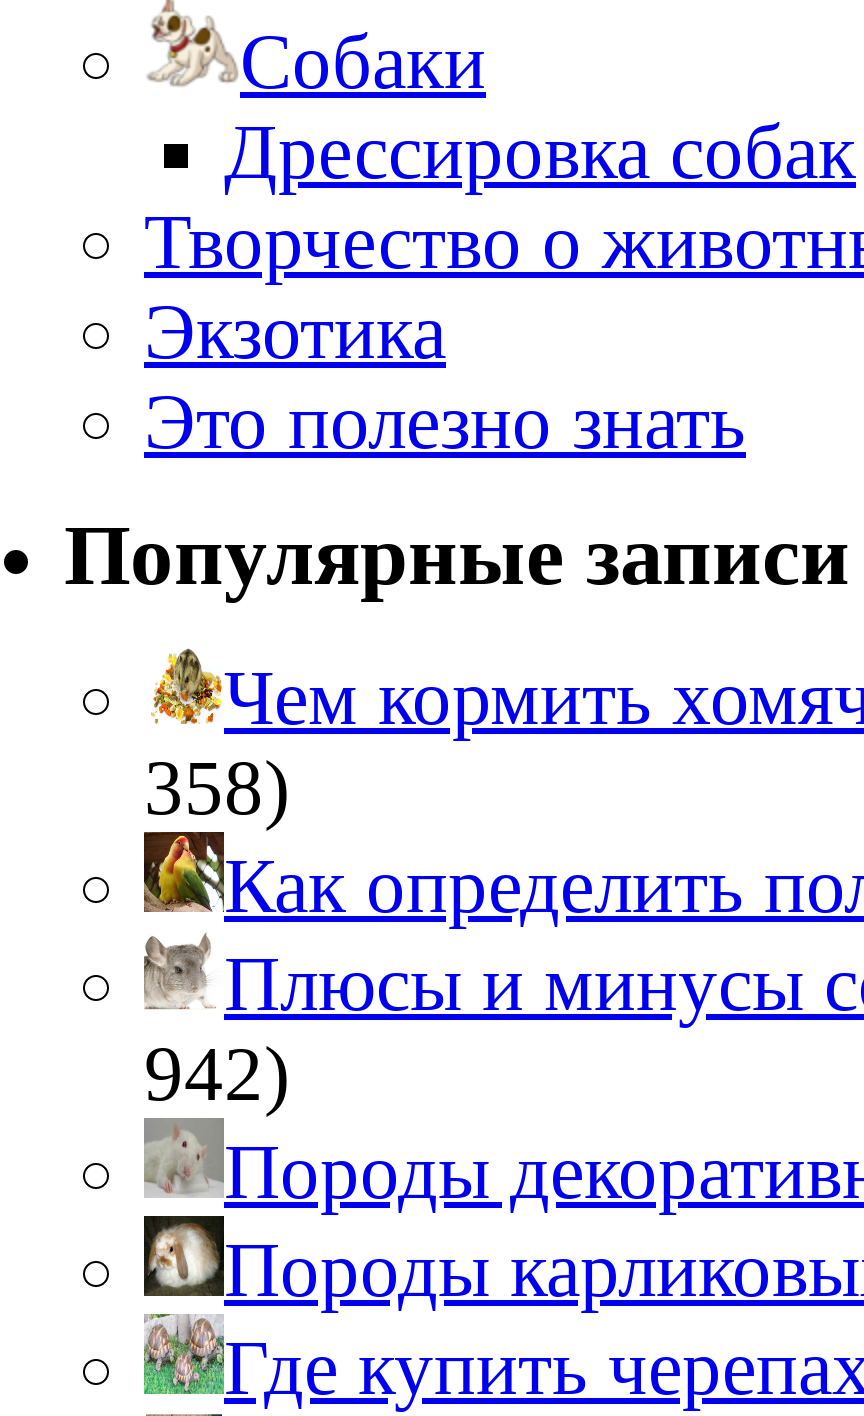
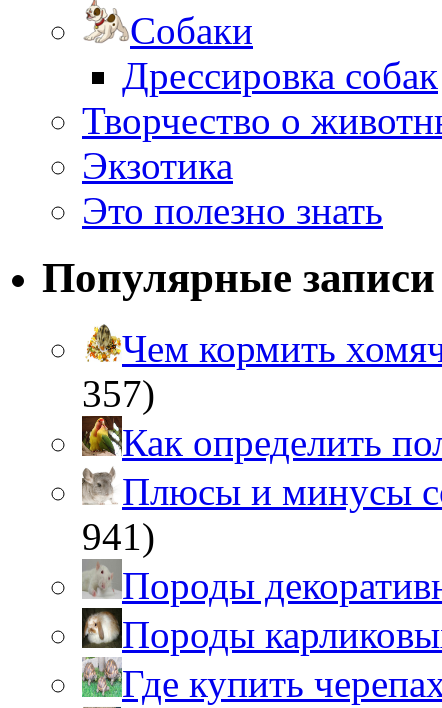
- 358)
+ 357)

- 942)
+ 941)
